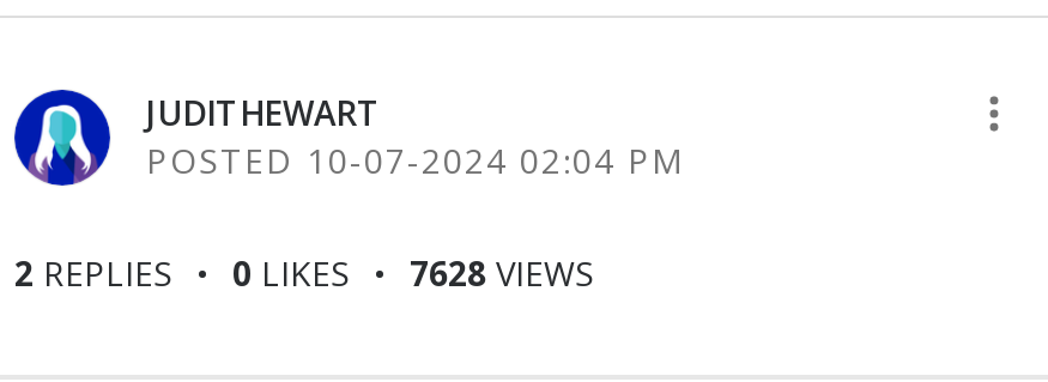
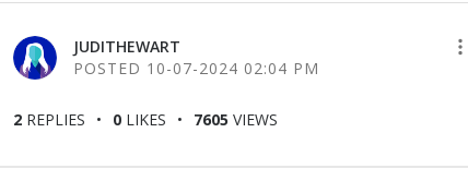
- 2 REPLIES 0 LIKES 7628 VIEWS
+ 2 REPLIES 0 LIKES 7605 VIEWS
